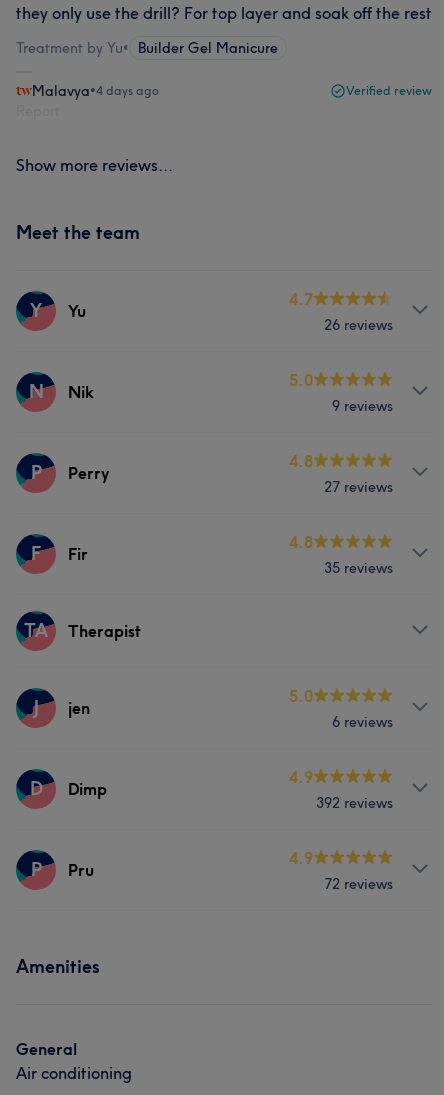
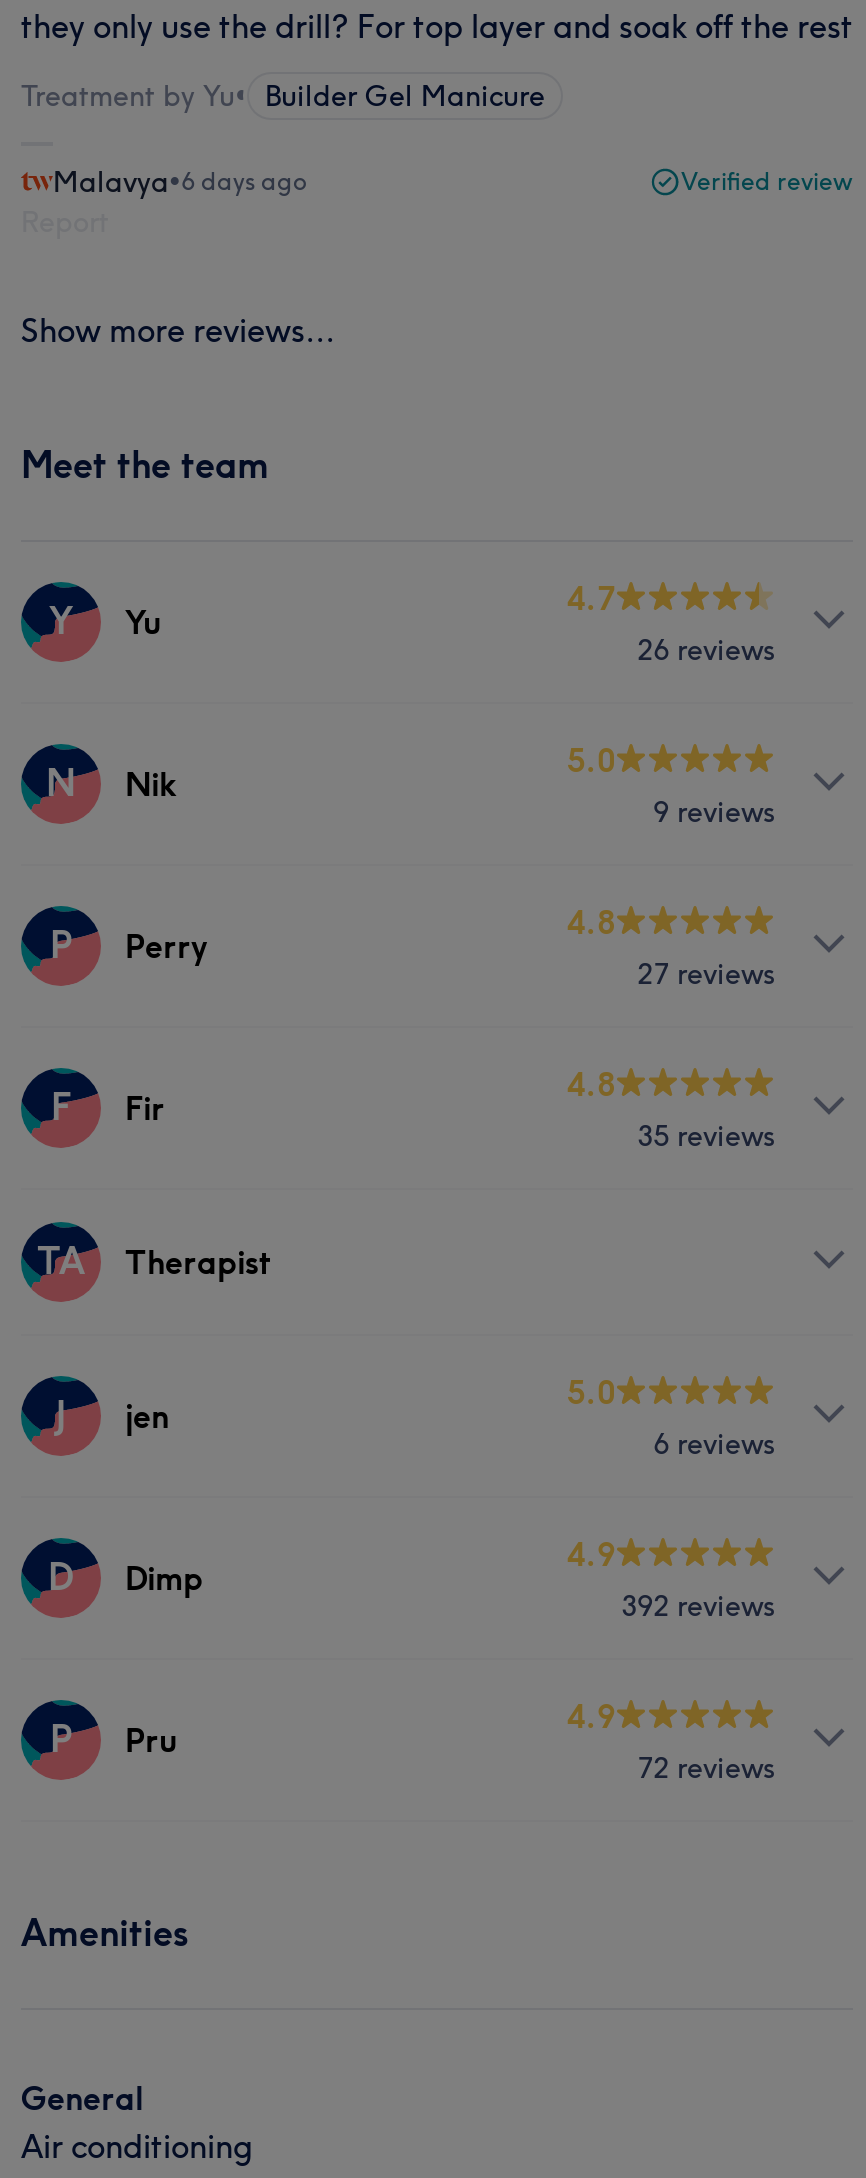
- Malavya•4 days ago
+ Malavya•6 days ago
